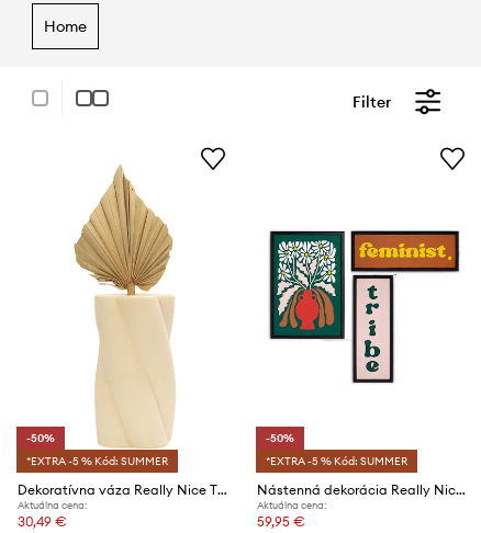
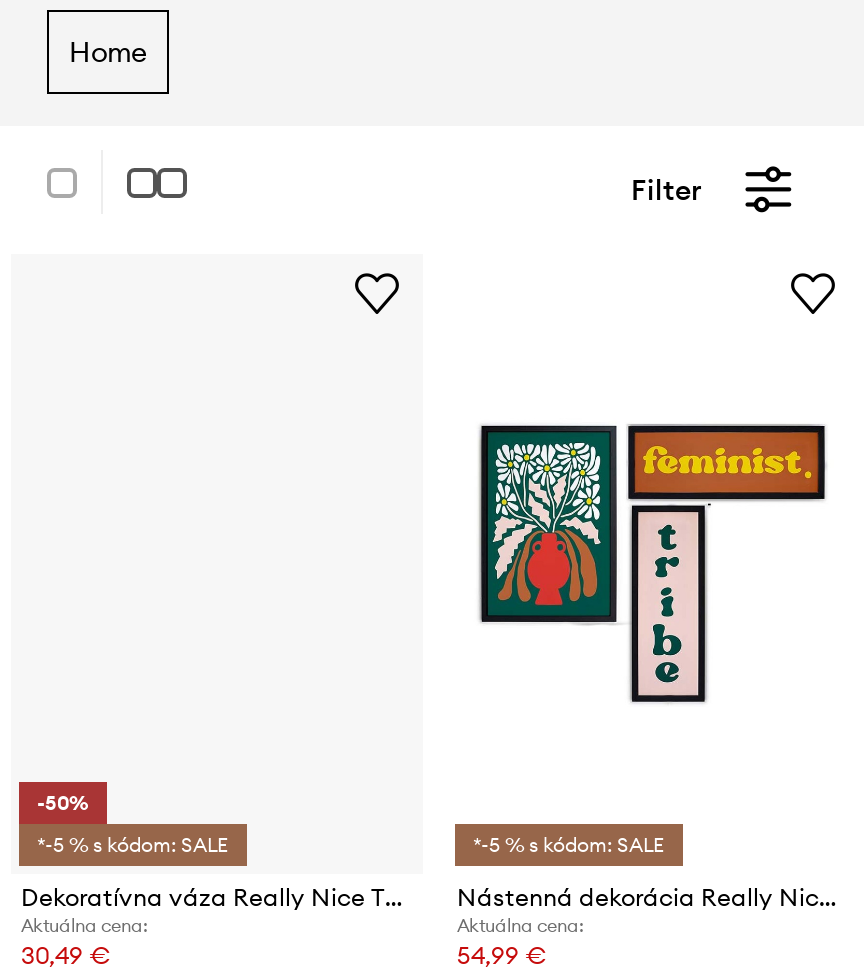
- [image]

- -50%
- *EXTRA -5 % Kód: SUMMER
+ *-5 % s kódom: SALE

- *EXTRA -5 % Kód: SUMMER
+ *-5 % s kódom: SALE

- 59,95 €
+ 54,99 €
